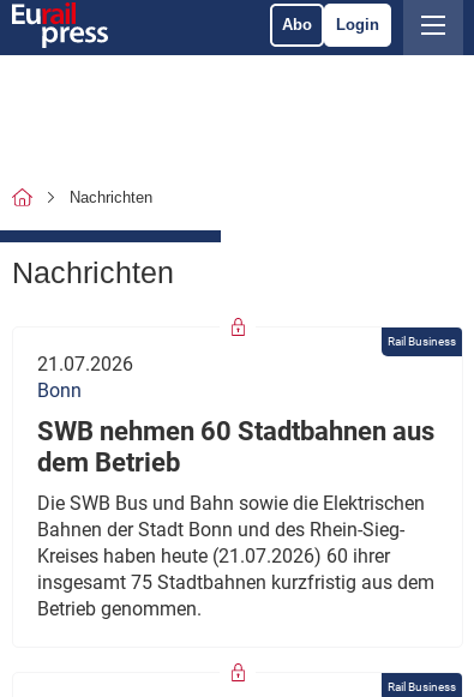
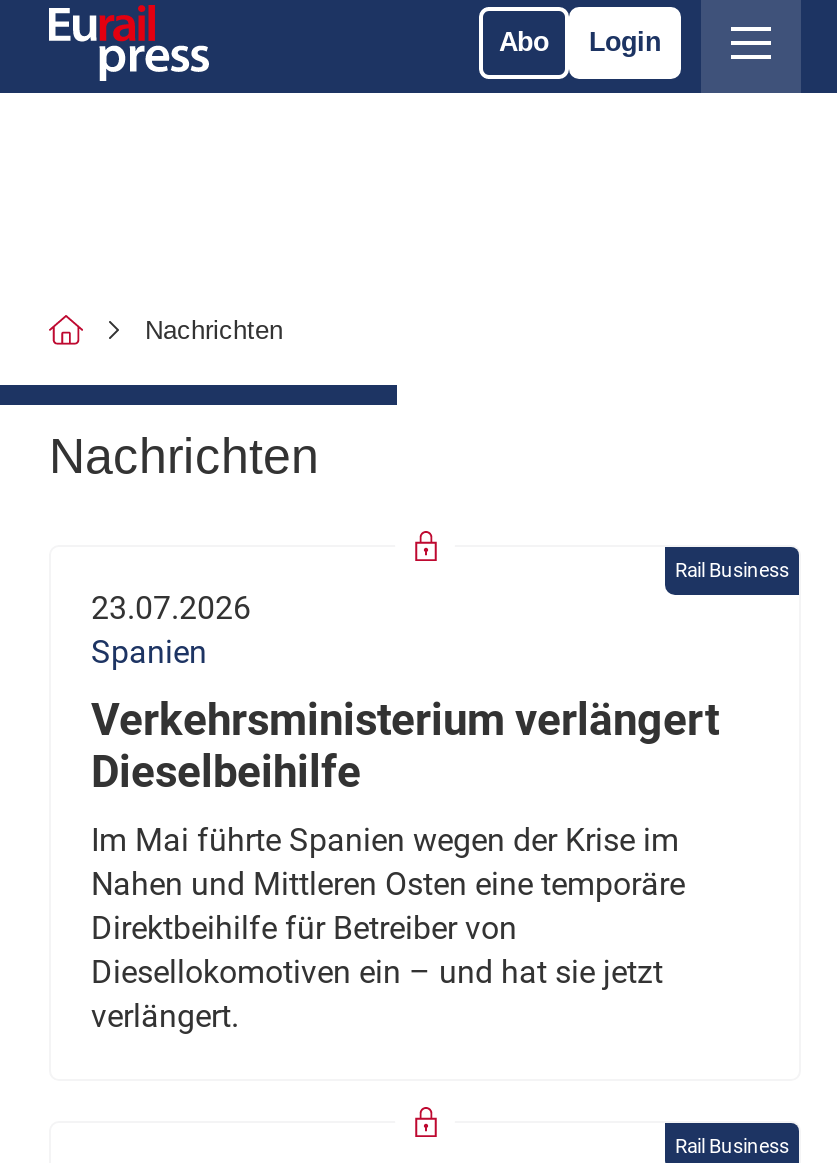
- 21.07.2026
- Bonn
+ 23.07.2026
+ Spanien

- SWB nehmen 60 Stadtbahnen aus
- dem Betrieb
+ Verkehrsministerium verlängert
+ Dieselbeihilfe

- Die SWB Bus und Bahn sowie die Elektrischen
- Bahnen der Stadt Bonn und des Rhein-Sieg-
- Kreises haben heute (21.07.2026) 60 ihrer
- insgesamt 75 Stadtbahnen kurzfristig aus dem
- Betrieb genommen.
+ Im Mai führte Spanien wegen der Krise im
+ Nahen und Mittleren Osten eine temporäre
+ Direktbeihilfe für Betreiber von
+ Diesellokomotiven ein – und hat sie jetzt
+ verlängert.
